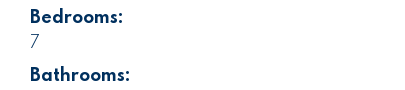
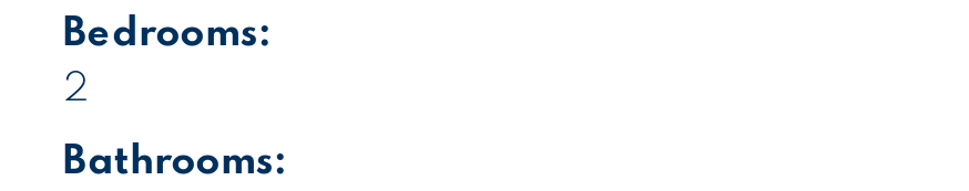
- 7
+ 2
